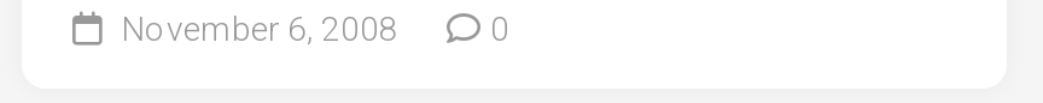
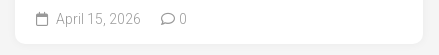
- November 6, 2008
+ April 15, 2026
